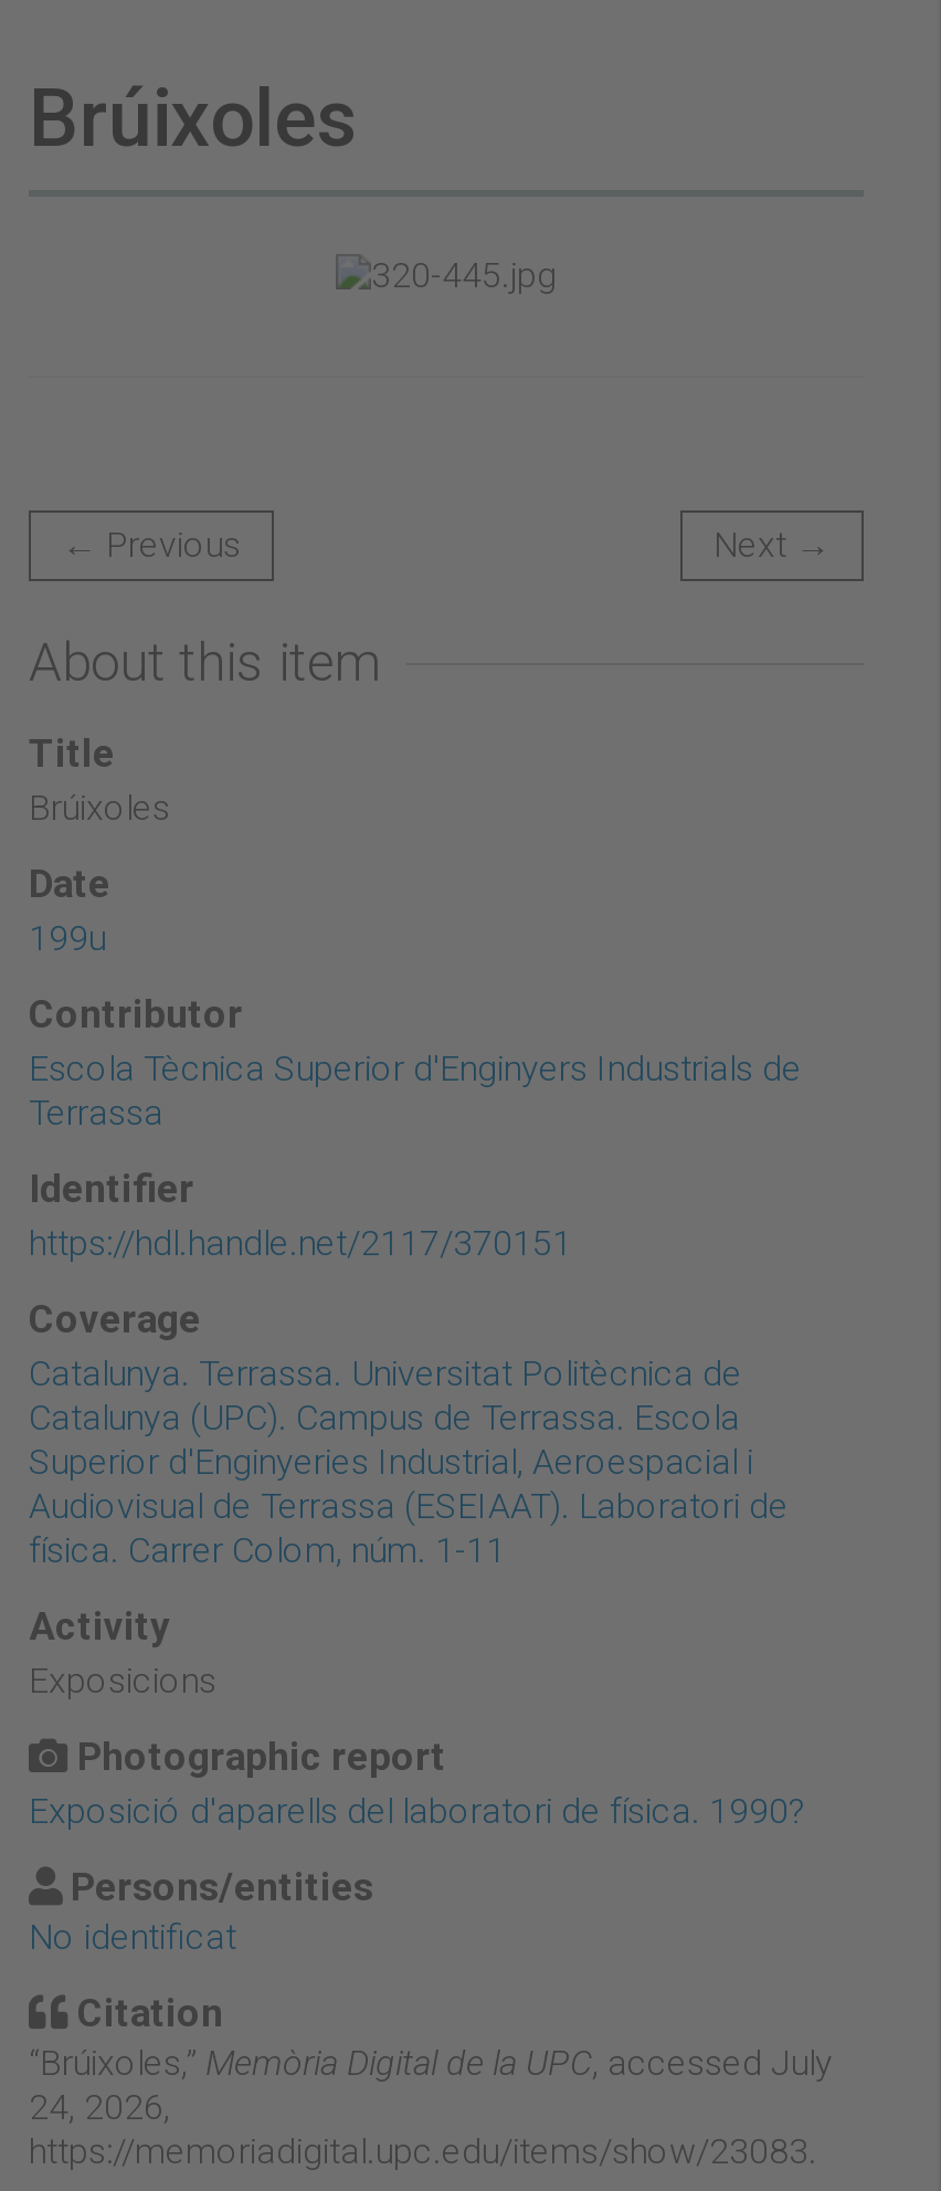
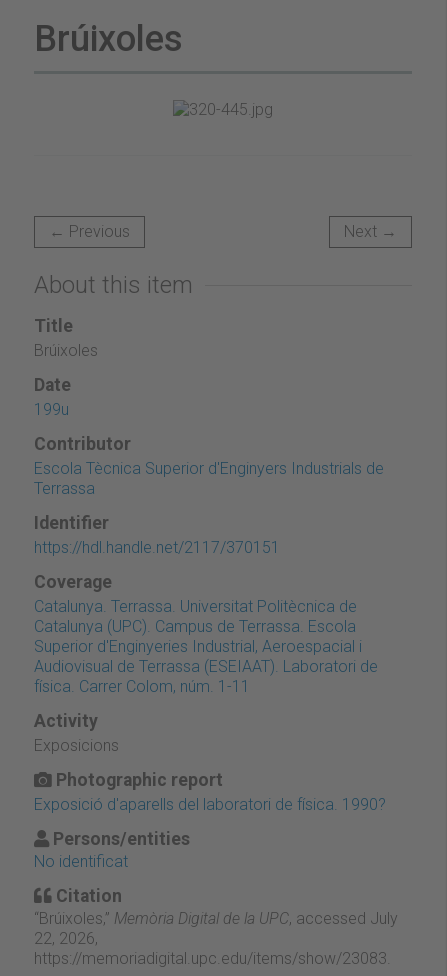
- 24, 2026,
+ 22, 2026,
